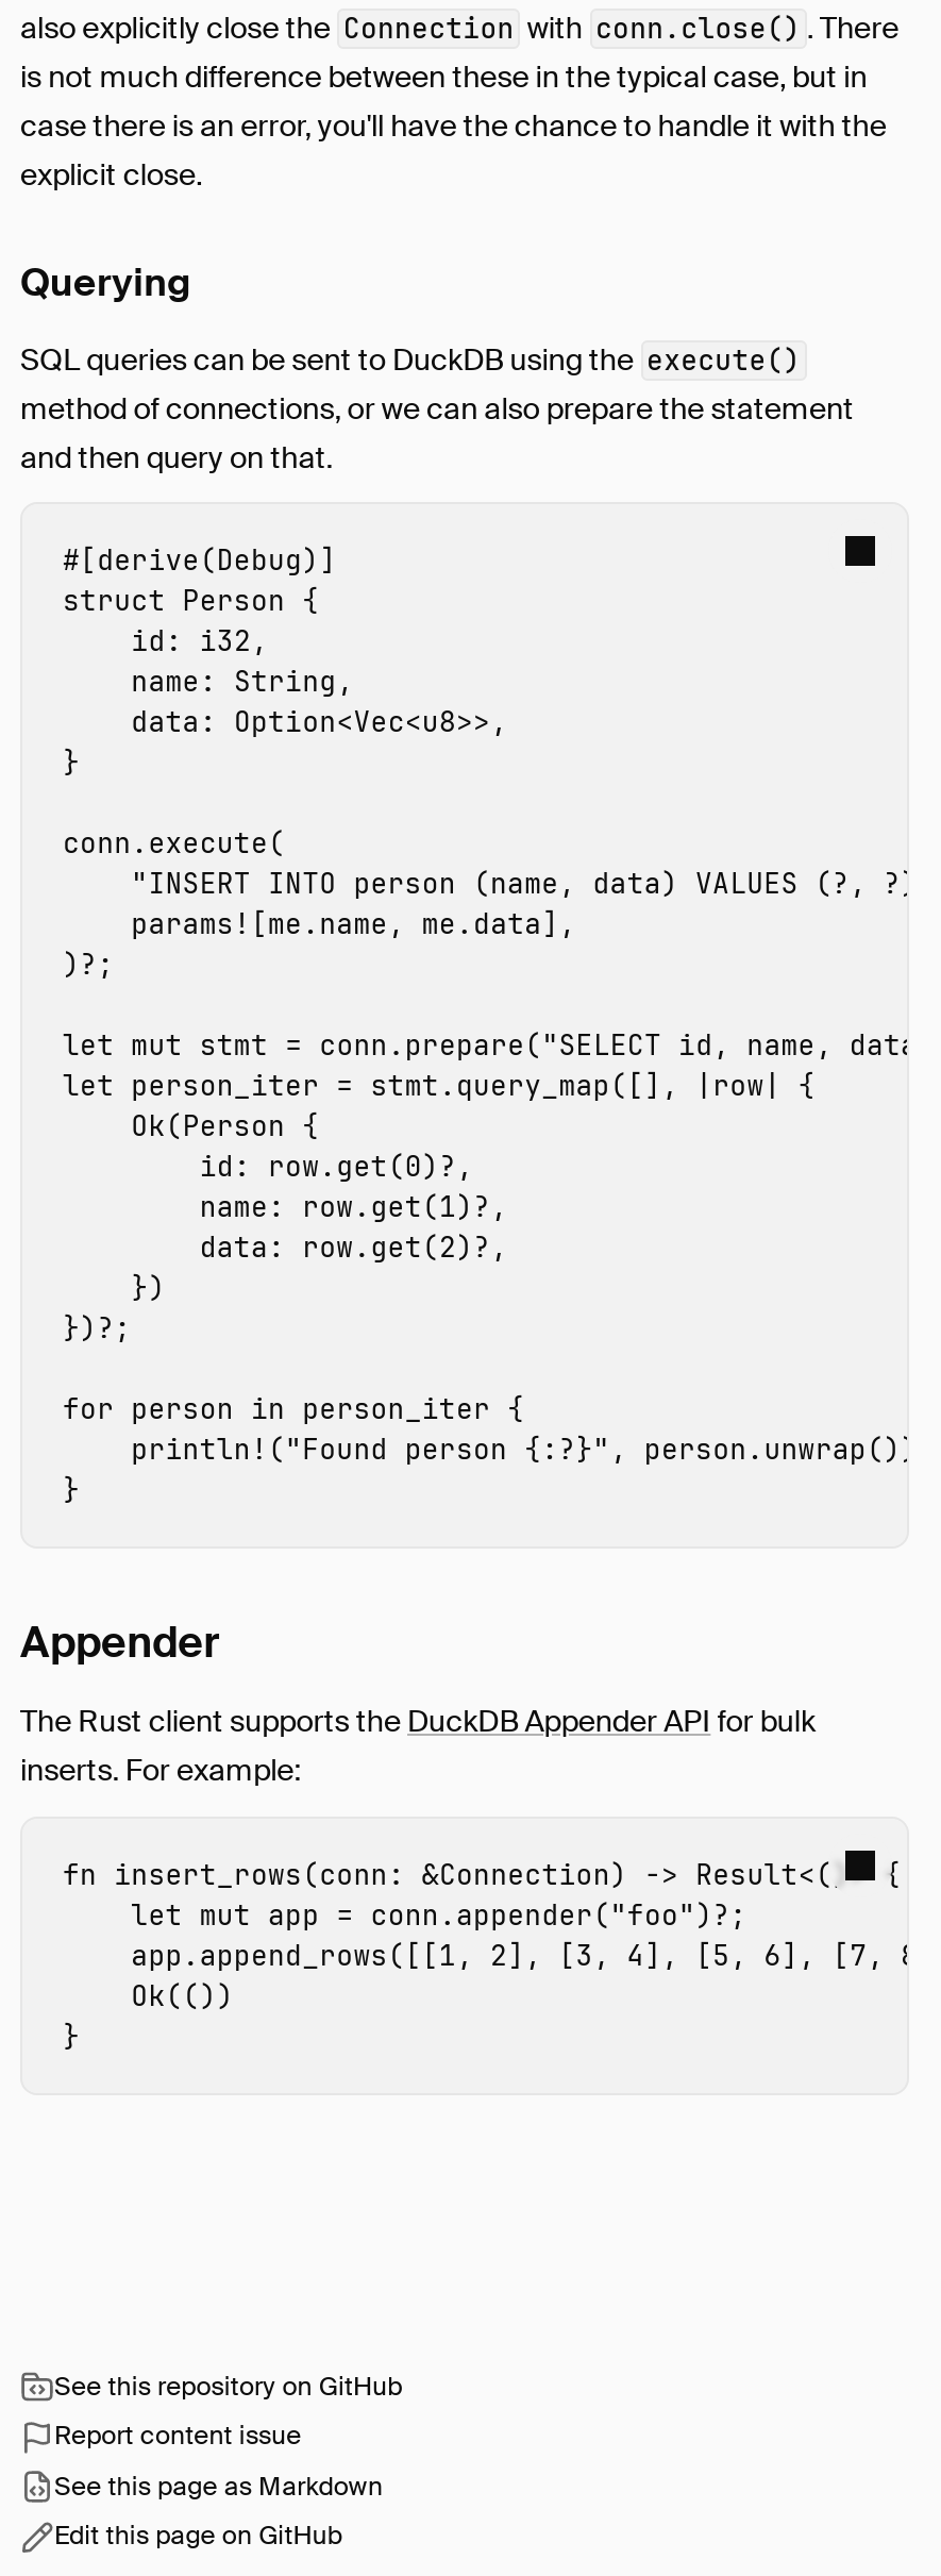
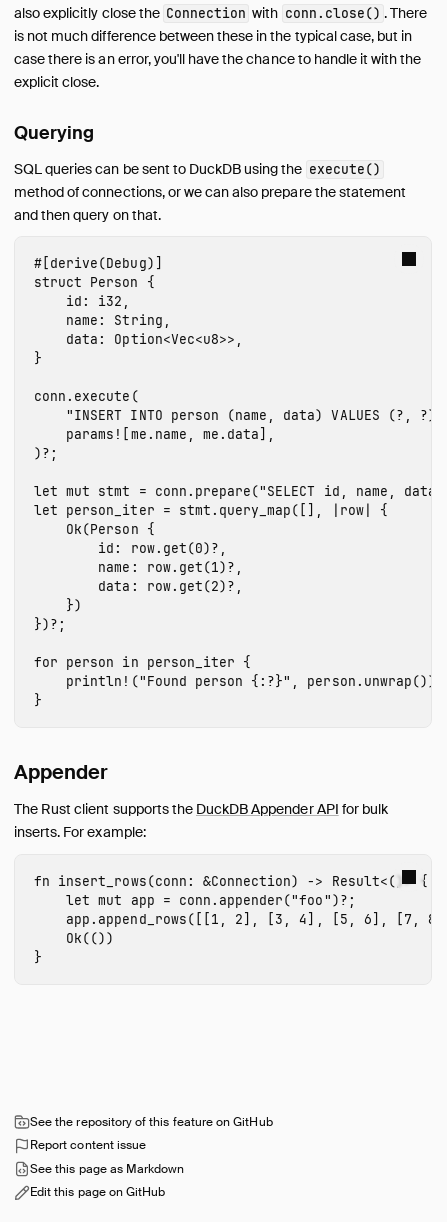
- See this repository on GitHub
+ See the repository of this feature on GitHub
